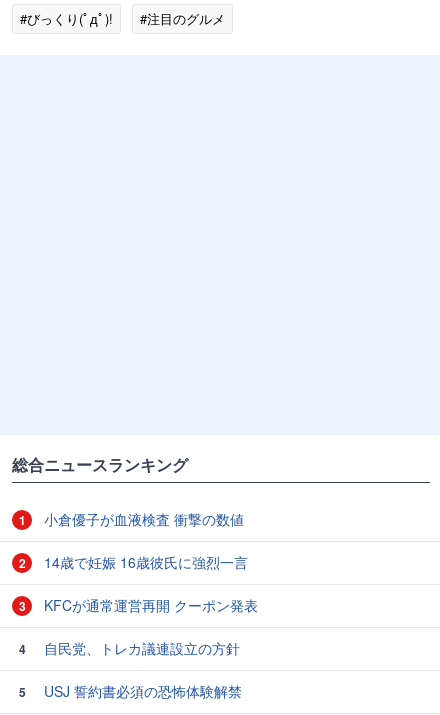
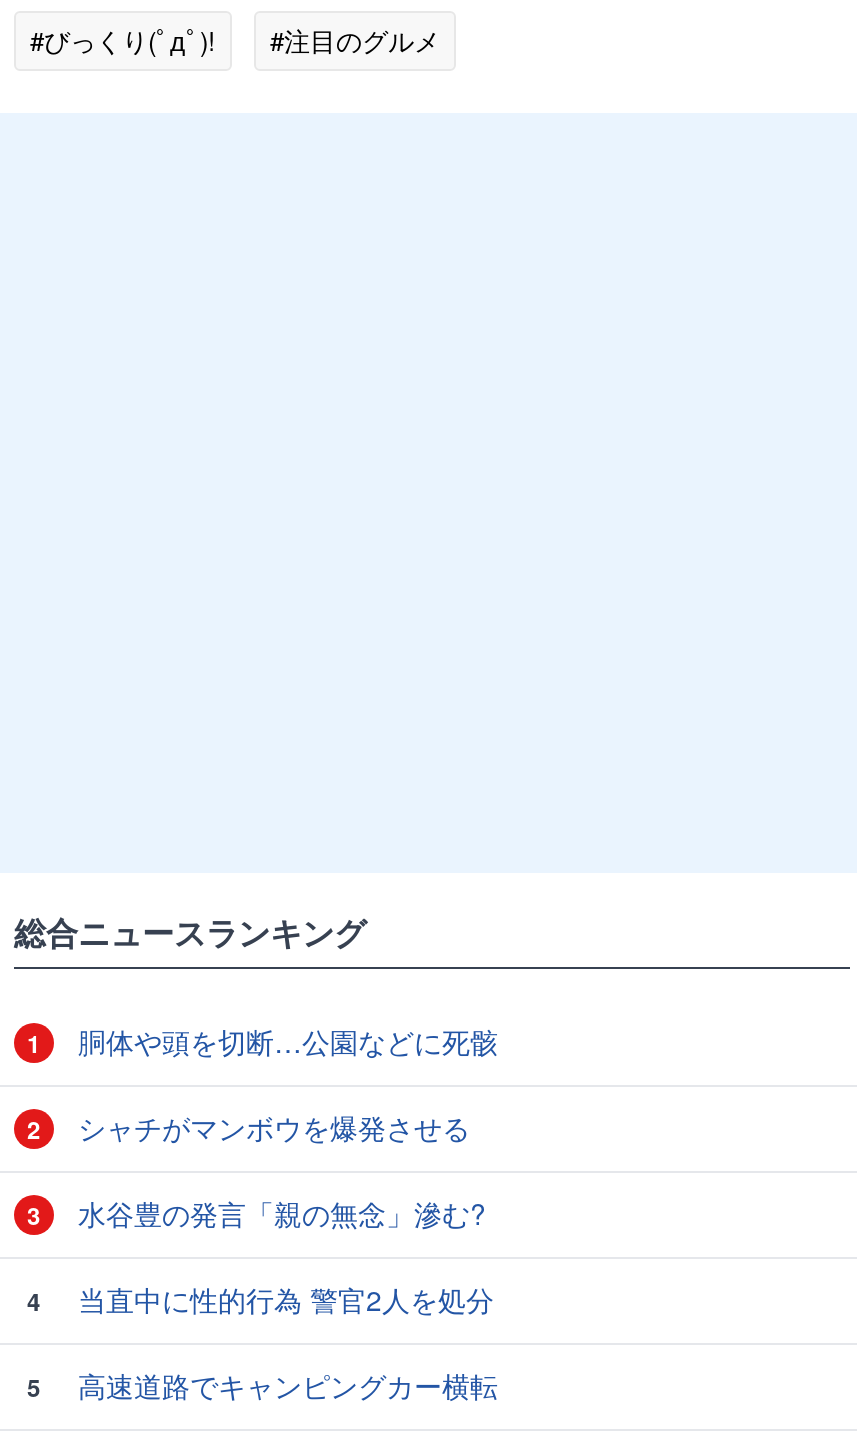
- 小倉優子が血液検査 衝撃の数値
+ 胴体や頭を切断…公園などに死骸

- 14歳で妊娠 16歳彼氏に強烈一言
+ シャチがマンボウを爆発させる

- KFCが通常運営再開 クーポン発表
+ 水谷豊の発言「親の無念」滲む?

- 自民党、トレカ議連設立の方針
+ 当直中に性的行為 警官2人を処分

- USJ 誓約書必須の恐怖体験解禁
+ 高速道路でキャンピングカー横転
